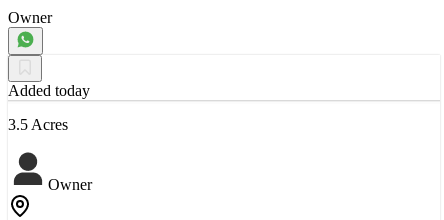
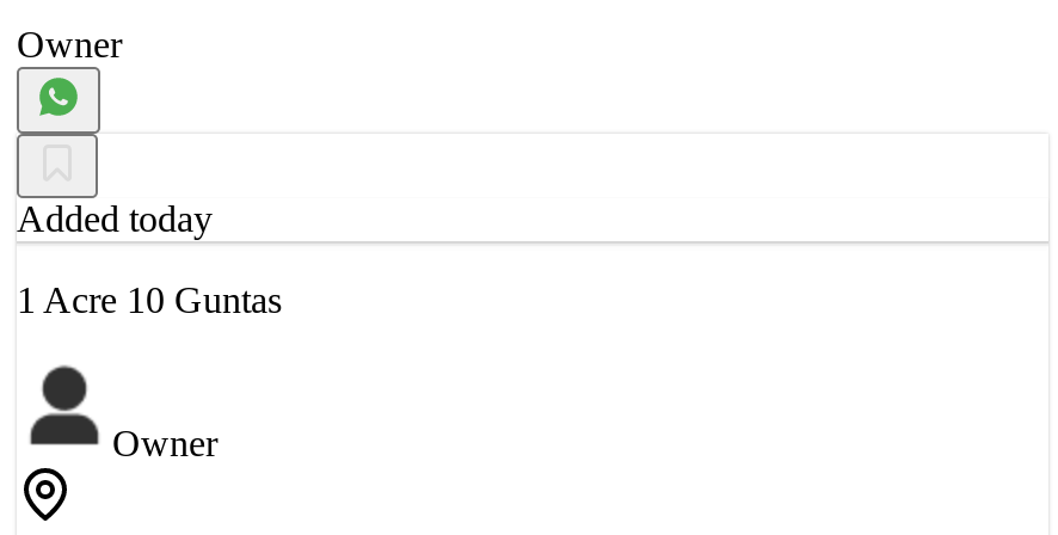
- 3.5 Acres
+ 1 Acre 10 Guntas
